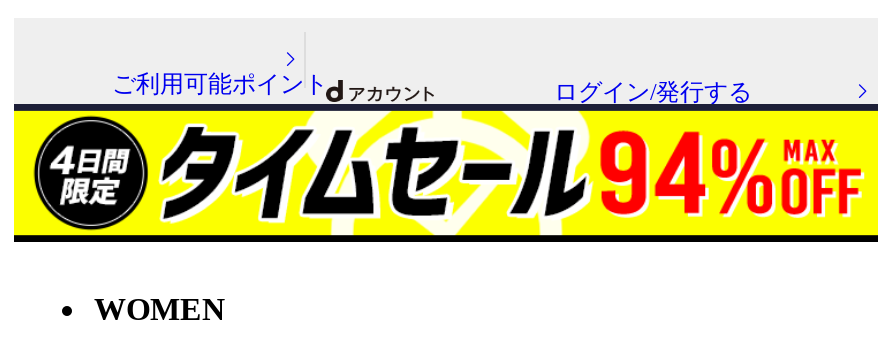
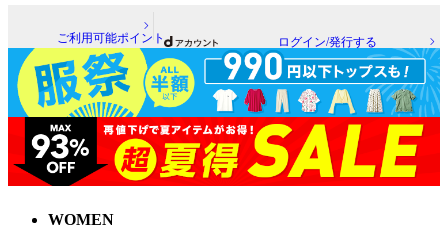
- [image]
+ [image]
